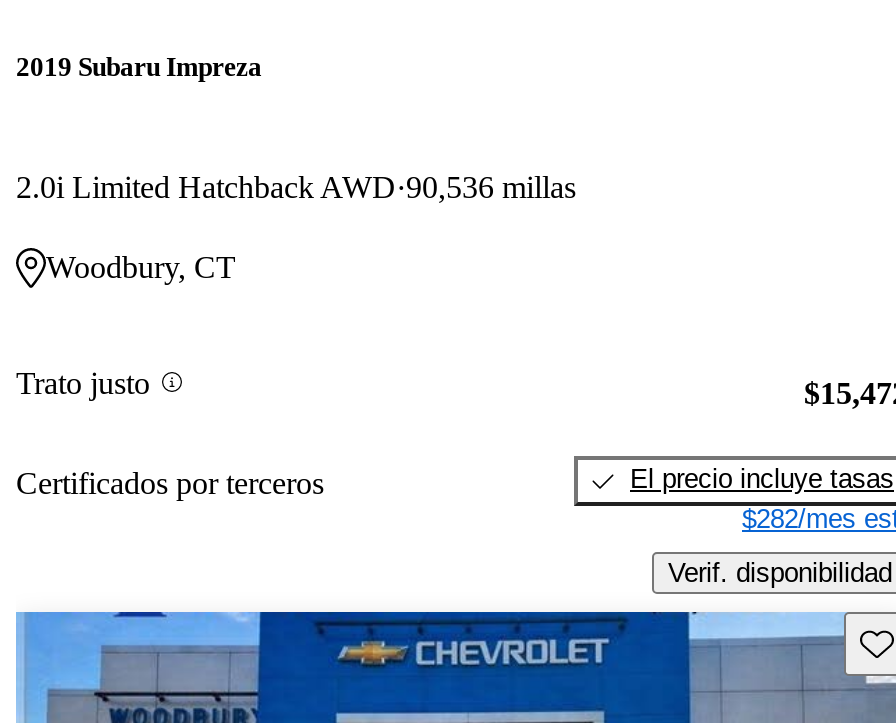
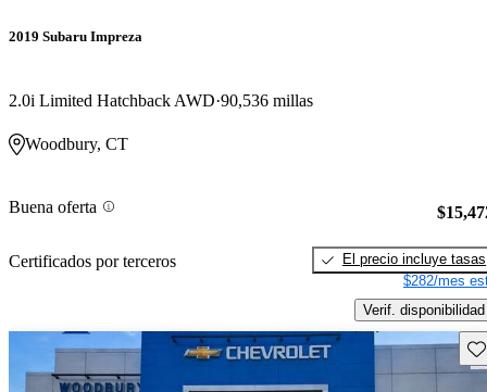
- Trato justo
+ Buena oferta
